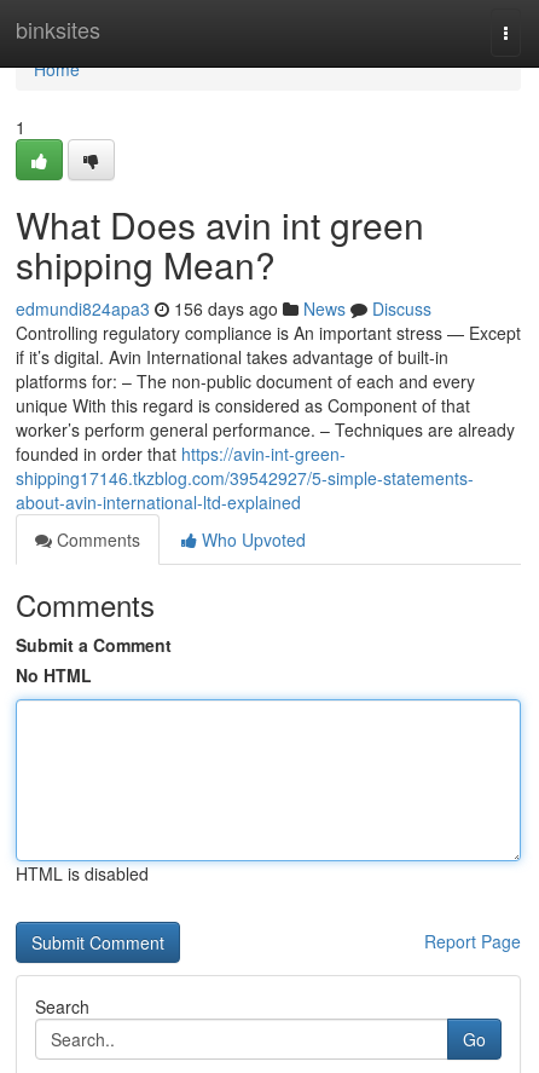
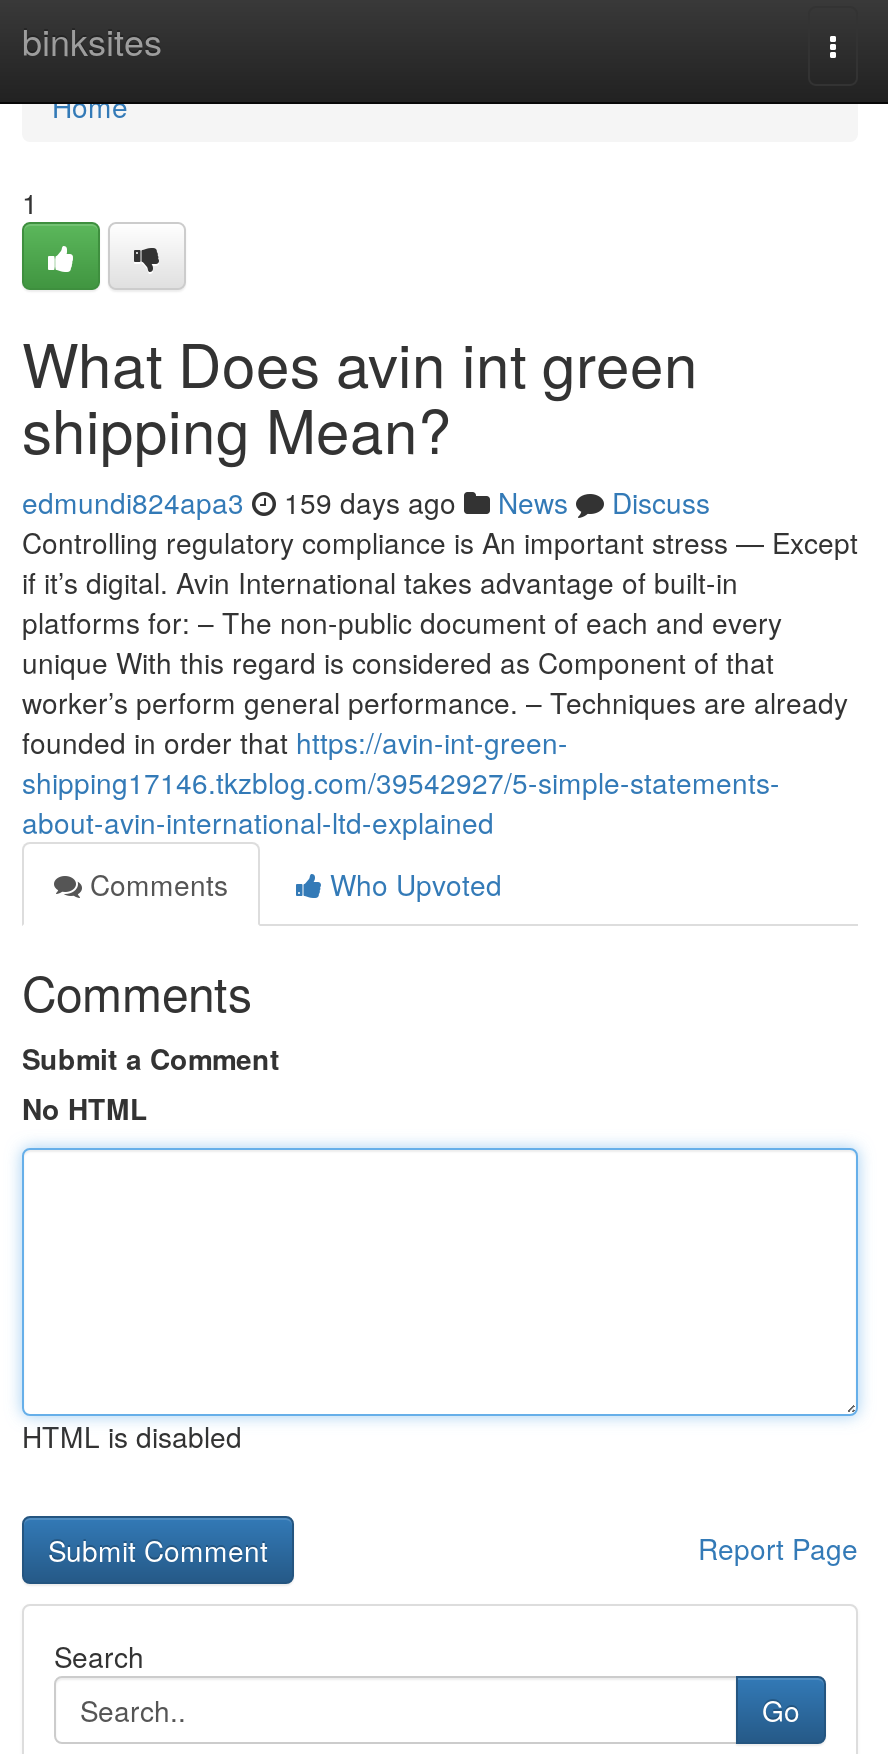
- edmundi824apa3 156 days ago News Discuss
+ edmundi824apa3 159 days ago News Discuss
